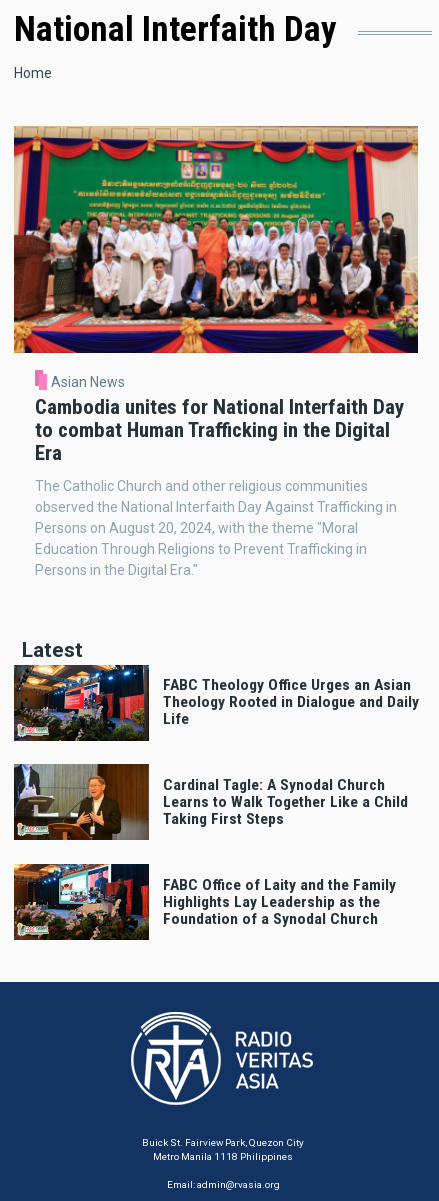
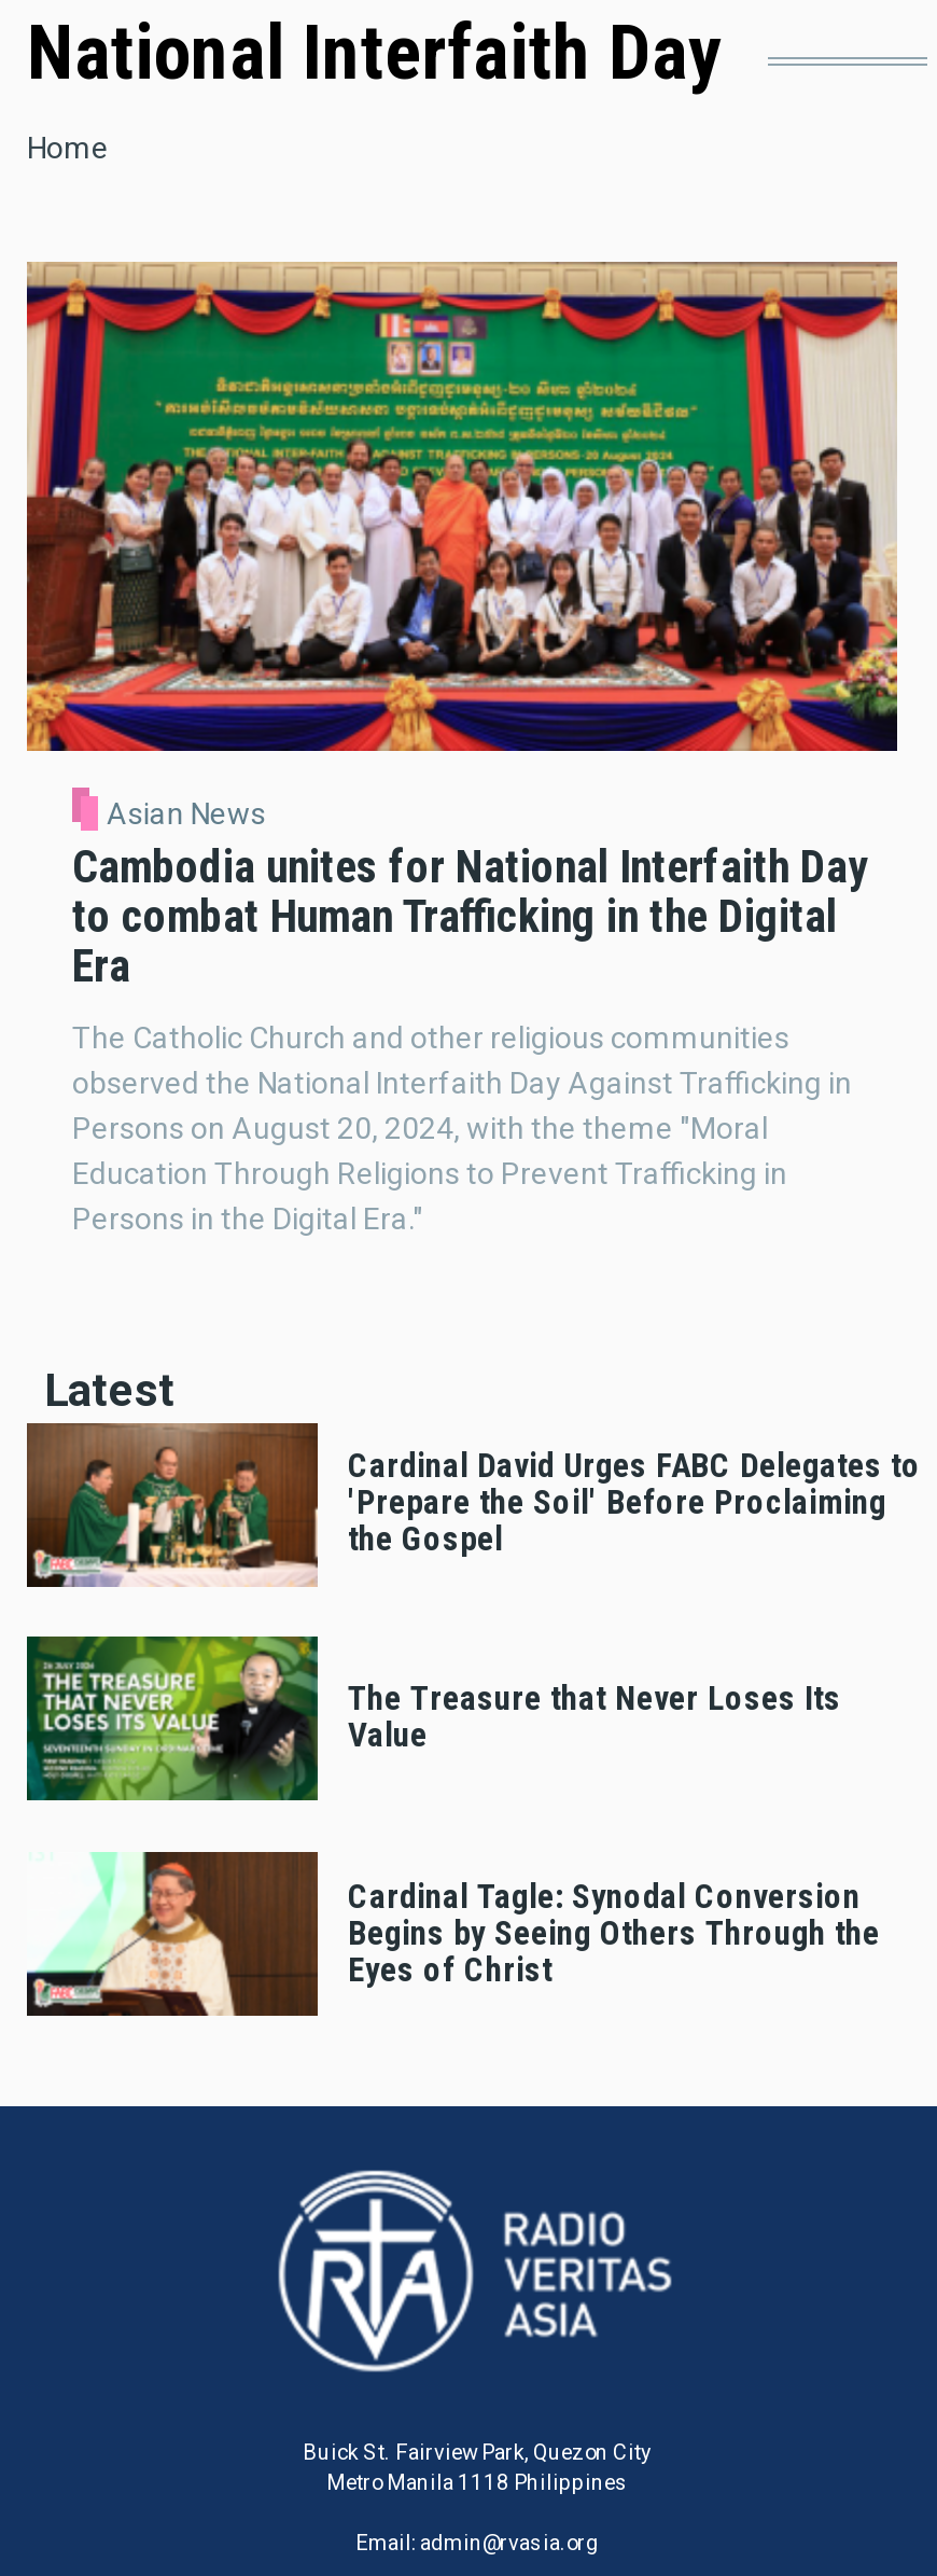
- [image]
- FABC Theology Office Urges an Asian
- Theology Rooted in Dialogue and Daily
- Life
+ [image]
+ Cardinal David Urges FABC Delegates to
+ 'Prepare the Soil' Before Proclaiming
+ the Gospel

- [image]
- Cardinal Tagle: A Synodal Church
- Learns to Walk Together Like a Child
- Taking First Steps
+ [image]
+ The Treasure that Never Loses Its
+ Value

- [image]
- FABC Office of Laity and the Family
- Highlights Lay Leadership as the
- Foundation of a Synodal Church
+ [image]
+ Cardinal Tagle: Synodal Conversion
+ Begins by Seeing Others Through the
+ Eyes of Christ
